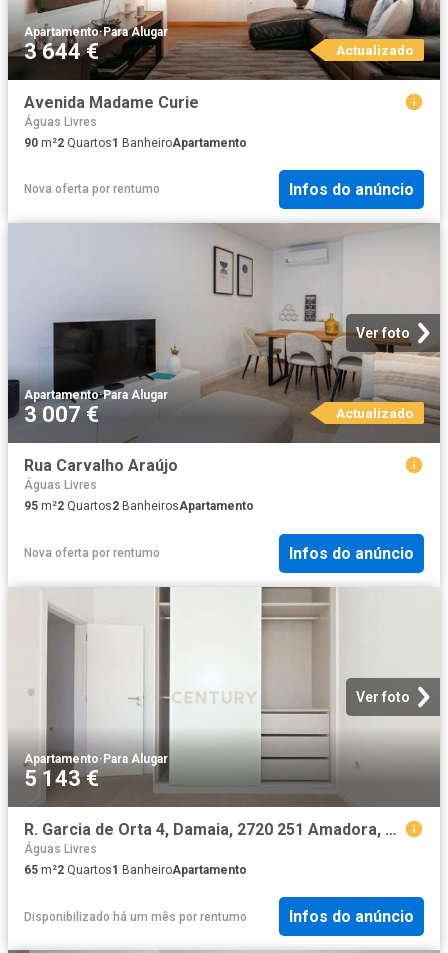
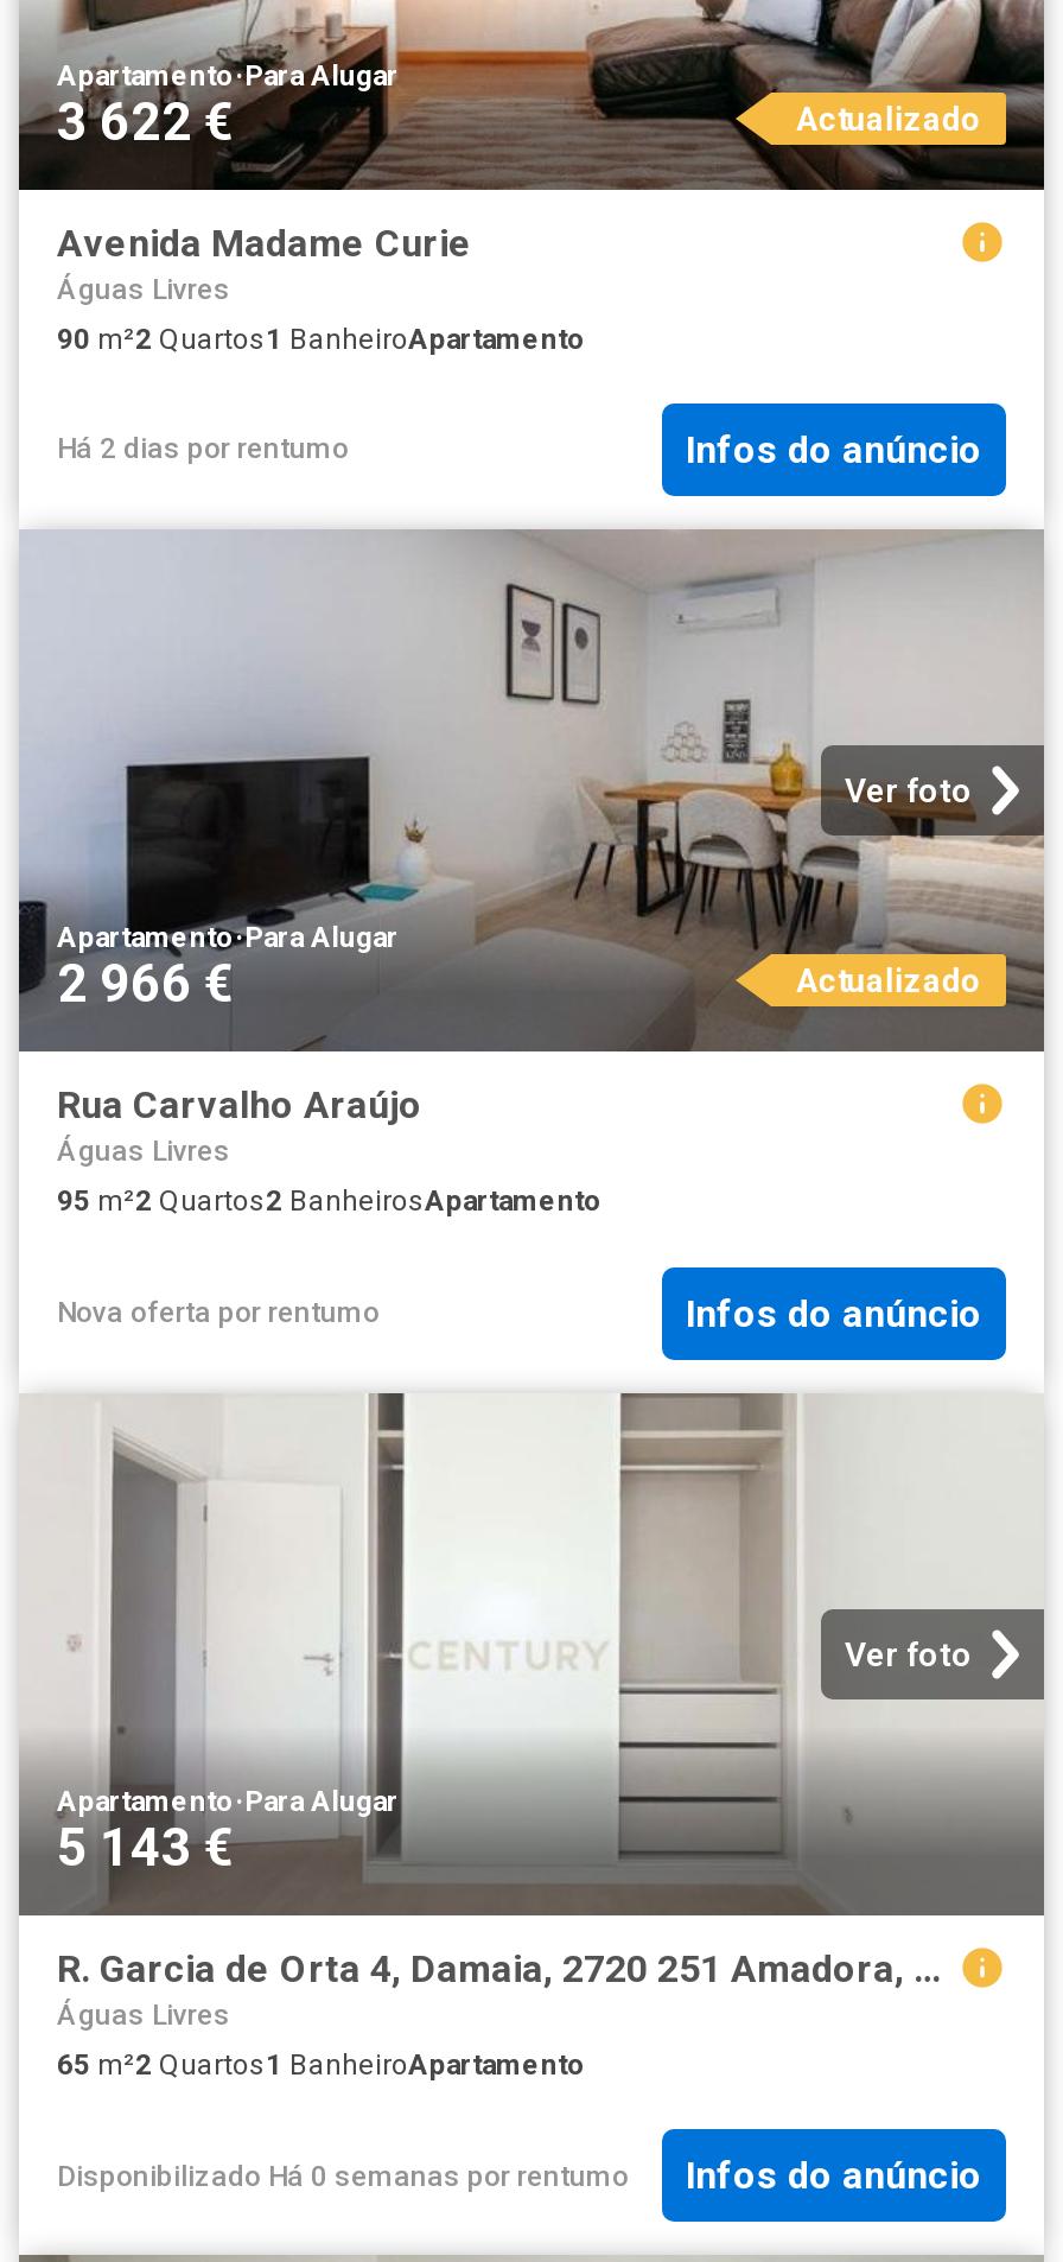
- 3 644 €
+ 3 622 €

- Nova oferta por rentumo
+ Há 2 dias por rentumo

- 3 007 €
+ 2 966 €

- Disponibilizado há um mês por rentumo
+ Disponibilizado Há 0 semanas por rentumo
